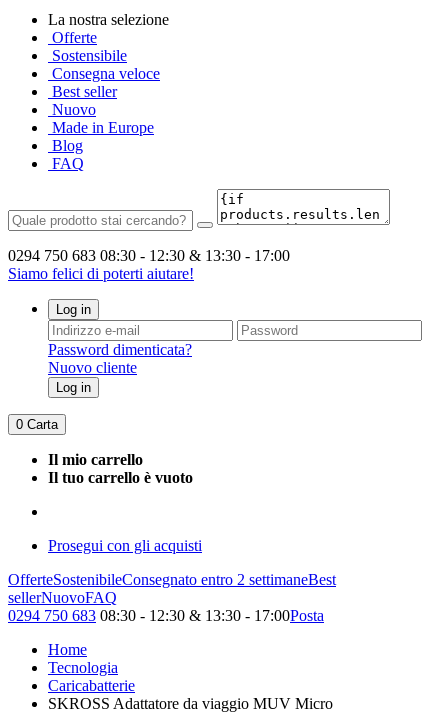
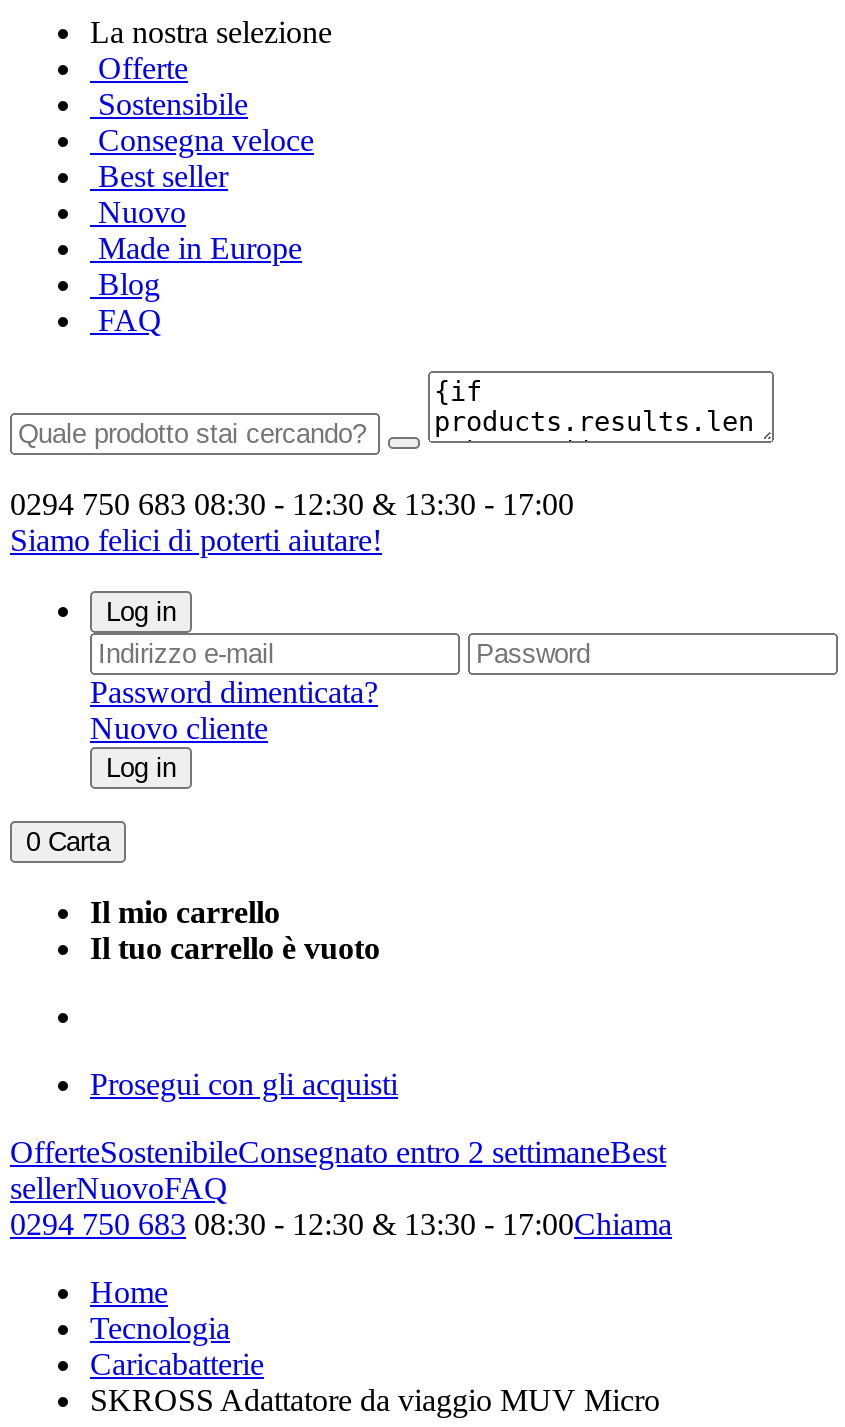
- 0294 750 683 08:30 - 12:30 & 13:30 - 17:00Posta
+ 0294 750 683 08:30 - 12:30 & 13:30 - 17:00Chiama
